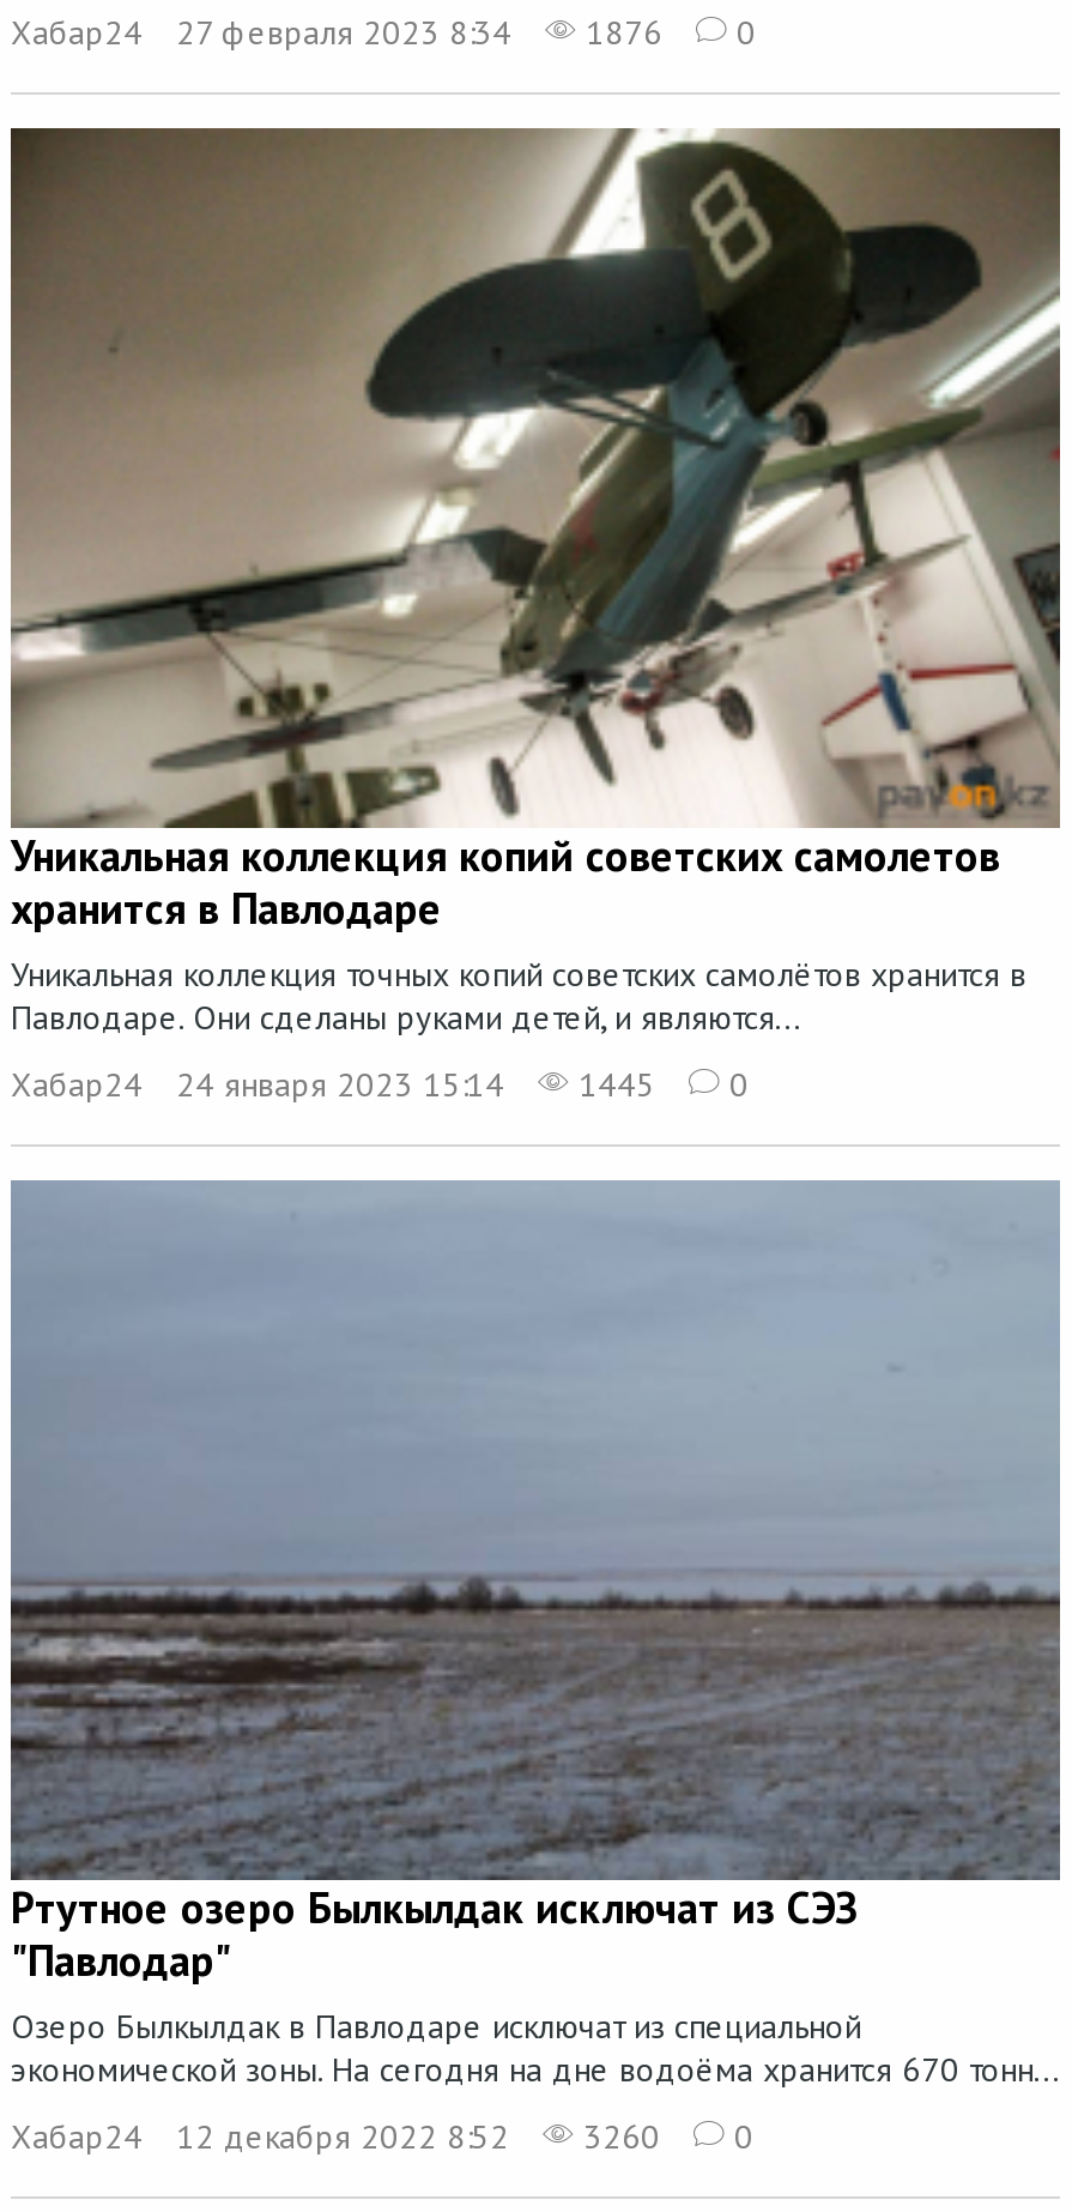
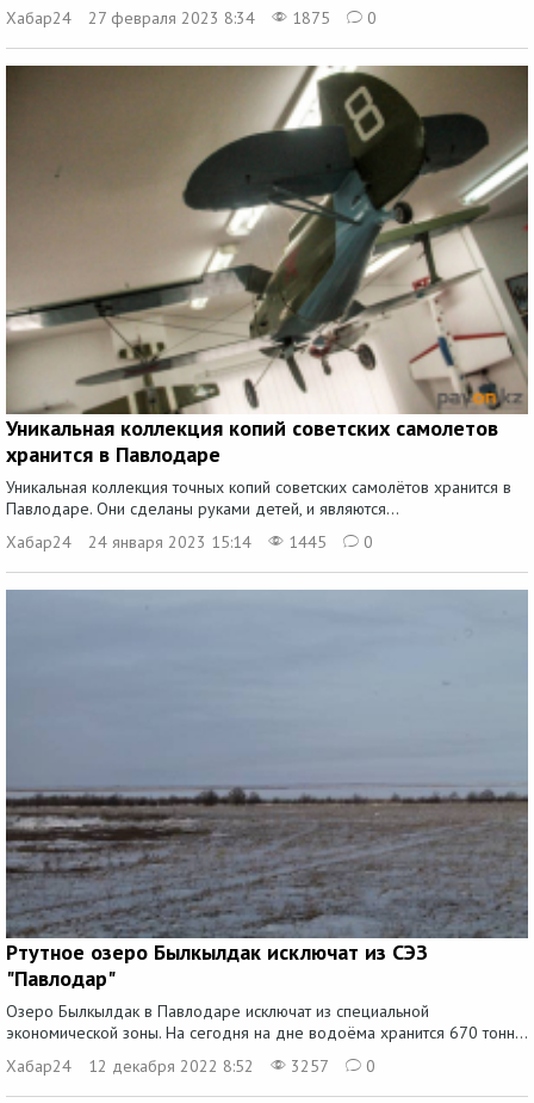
- Хабар24 27 февраля 2023 8:34 1876 0
+ Хабар24 27 февраля 2023 8:34 1875 0

- Хабар24 12 декабря 2022 8:52 3260 0
+ Хабар24 12 декабря 2022 8:52 3257 0
